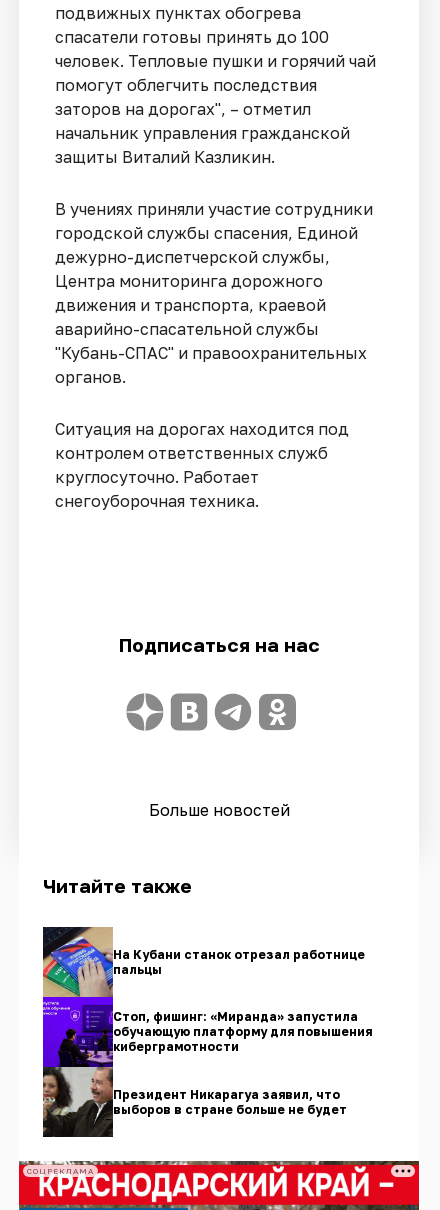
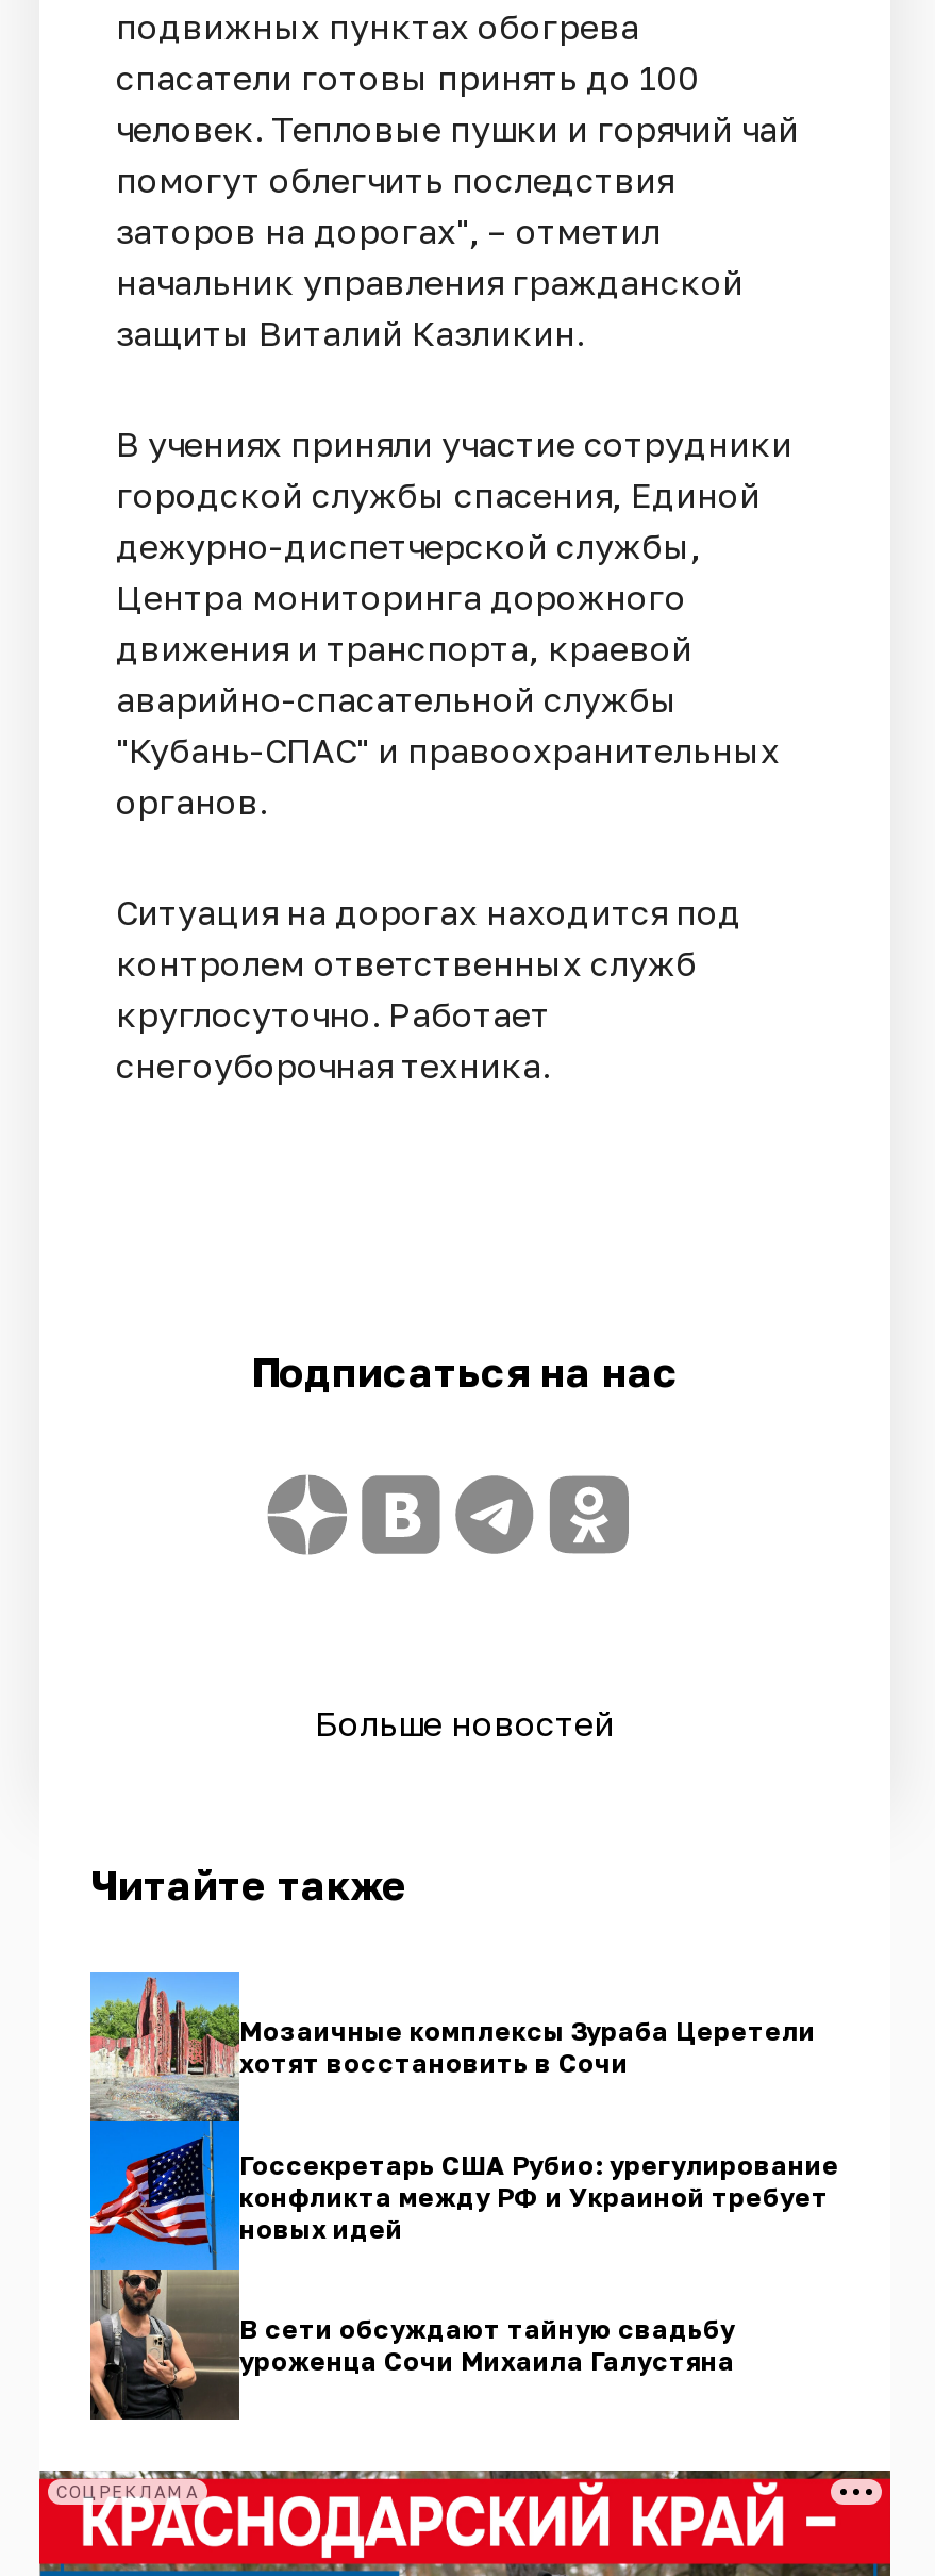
- [image]
- На Кубани станок отрезал работнице
- пальцы
+ [image]
+ Мозаичные комплексы Зураба Церетели
+ хотят восстановить в Сочи

- Стоп, фишинг: «Миранда» запустила
- обучающую платформу для повышения
- киберграмотности
+ Госсекретарь США Рубио: урегулирование
+ конфликта между РФ и Украиной требует
+ новых идей

- Президент Никарагуа заявил, что
- выборов в стране больше не будет
+ В сети обсуждают тайную свадьбу
+ уроженца Сочи Михаила Галустяна
